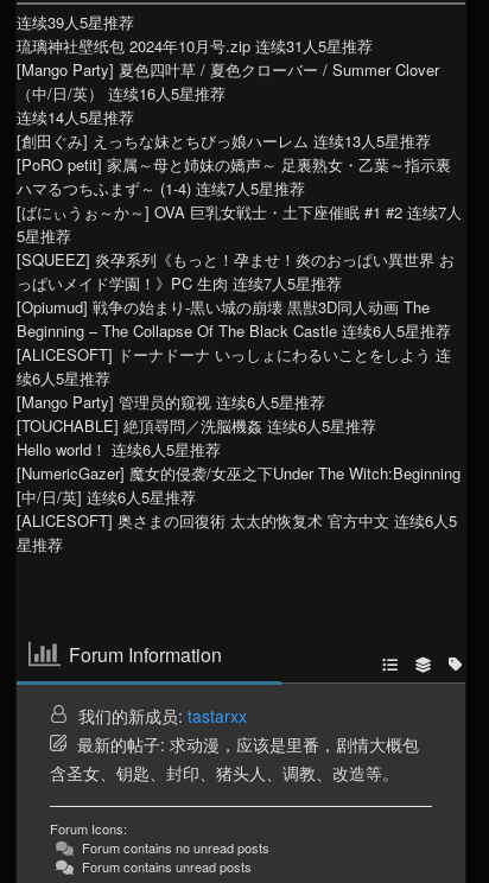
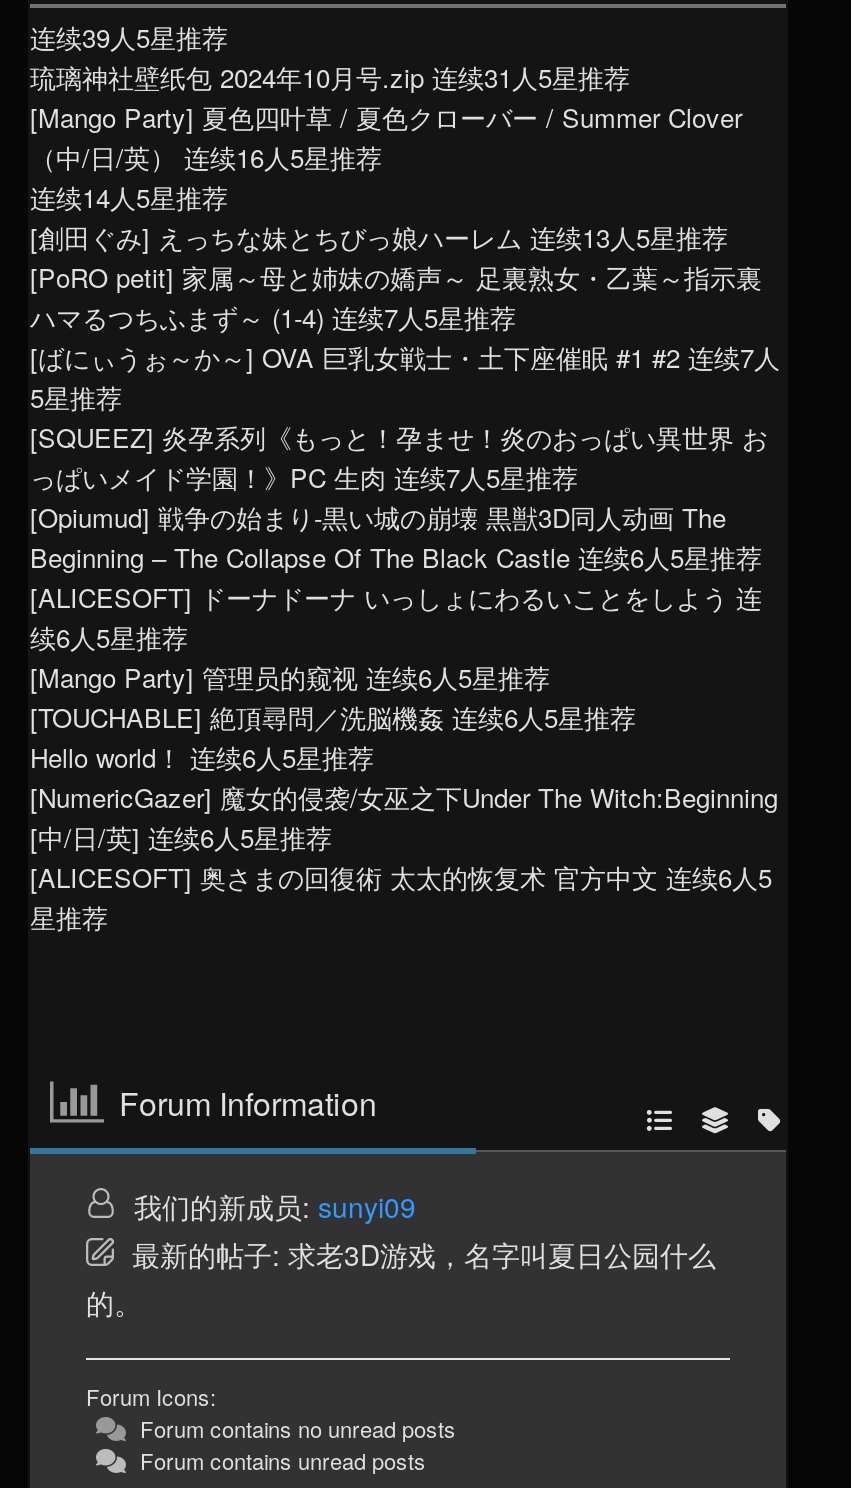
- 我们的新成员: tastarxx
- 最新的帖子:求动漫，应该是里番，剧情大概包
- 含圣女、钥匙、封印、猪头人、调教、改造等。
+ 我们的新成员: sunyi09
+ 最新的帖子:求老3D游戏，名字叫夏日公园什么
+ 的。
